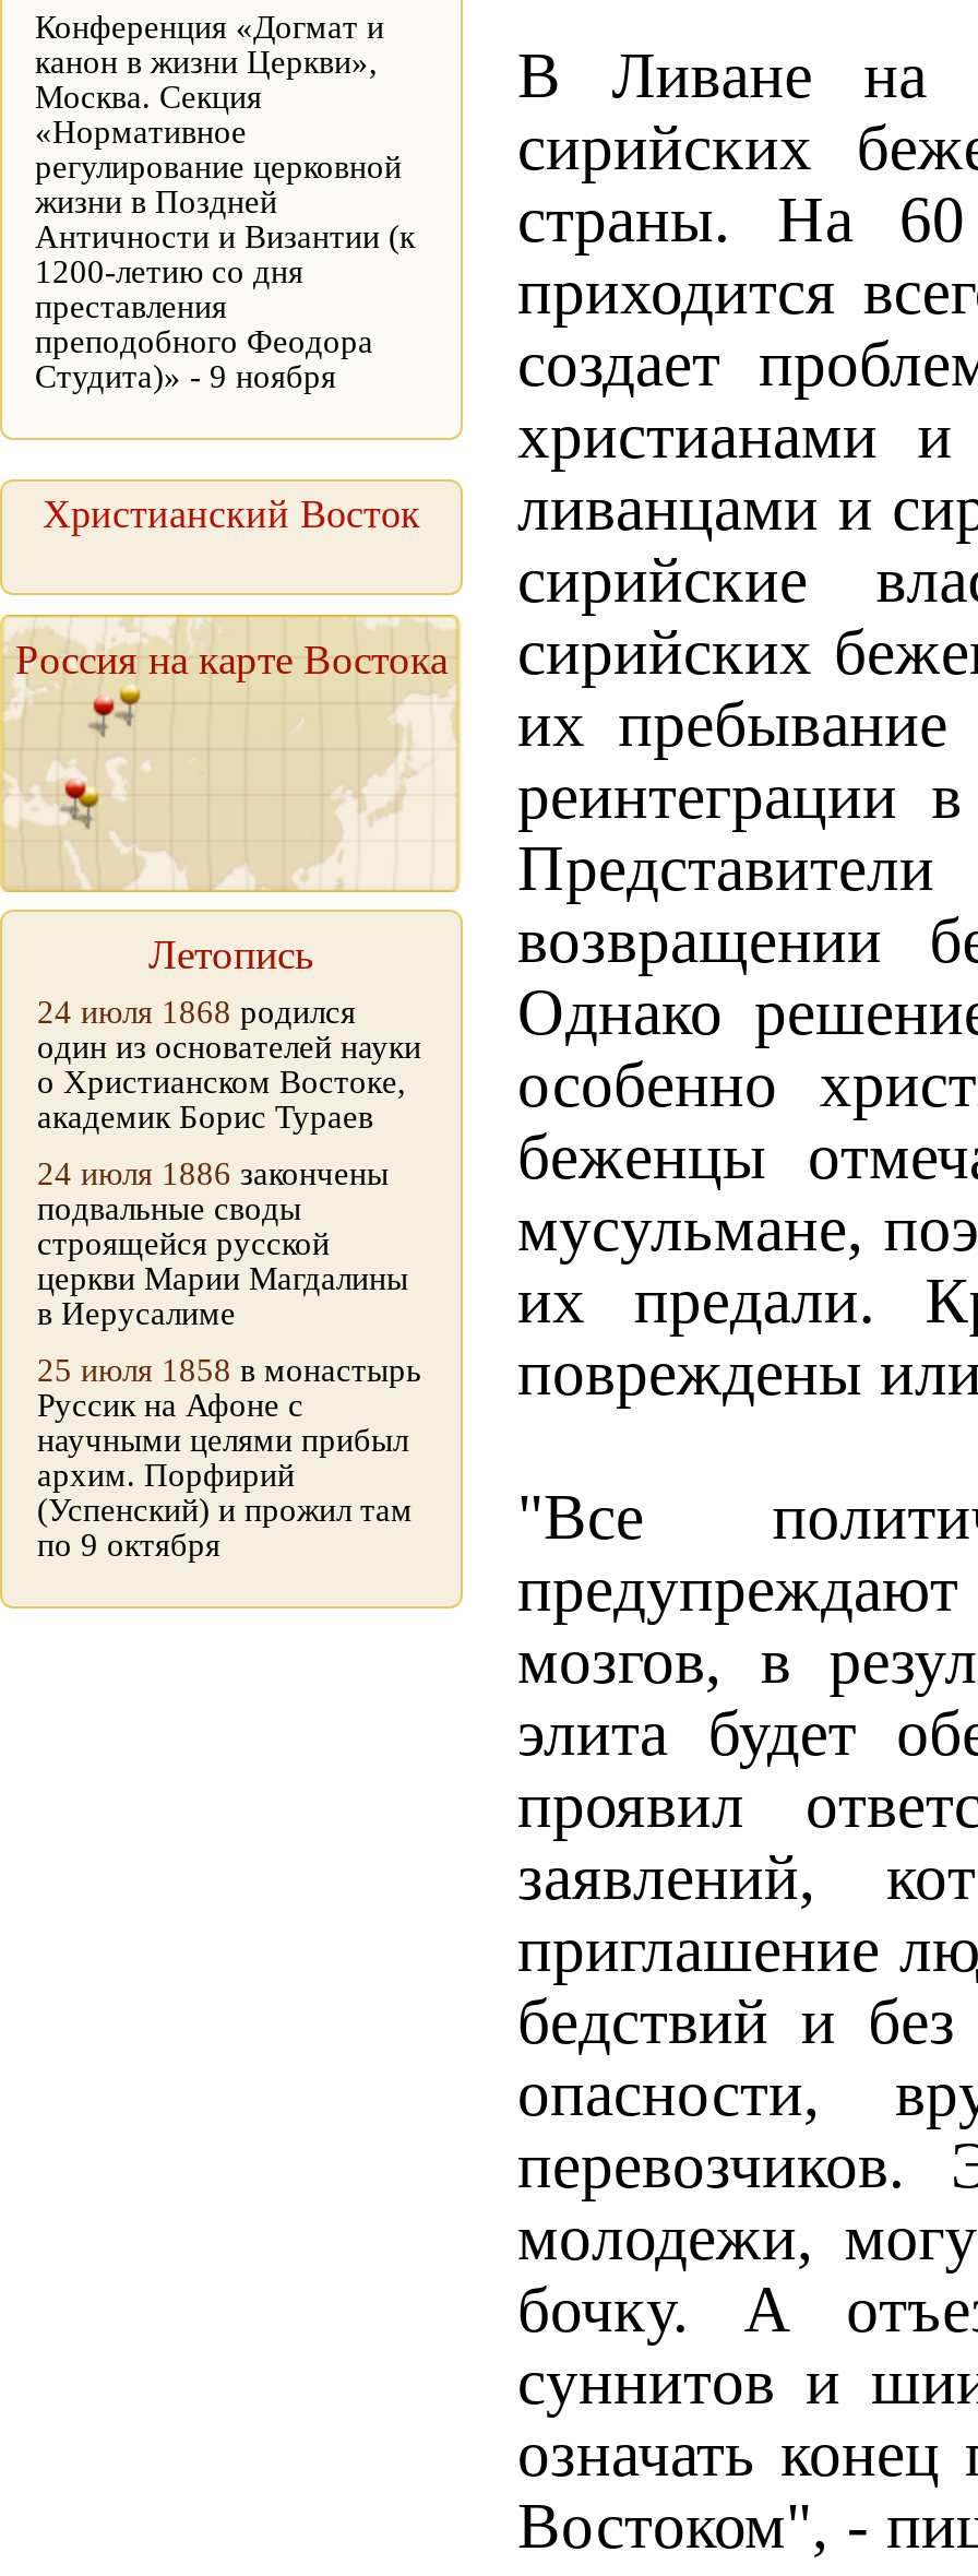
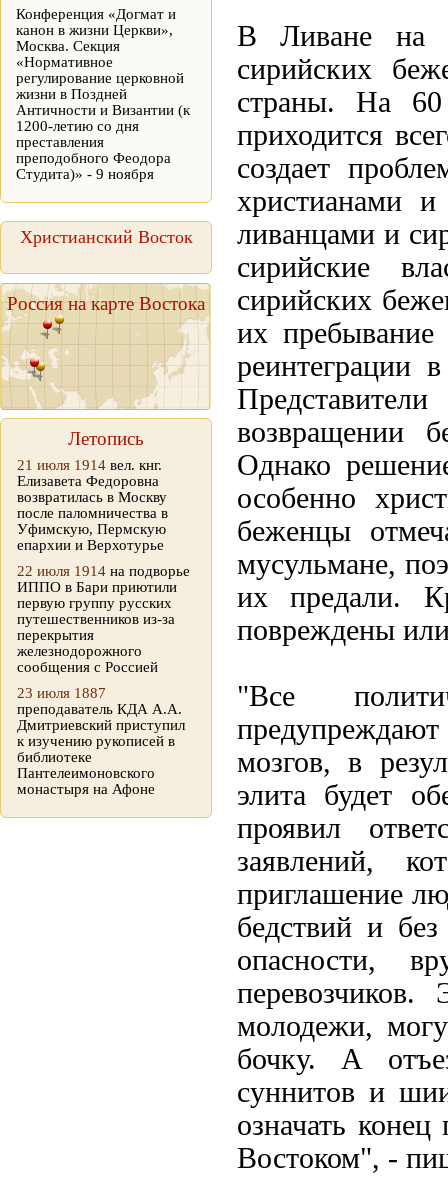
- 24 июля 1868 родился
- один из основателей науки
- о Христианском Востоке,
- академик Борис Тураев
+ 21 июля 1914 вел. кнг.
+ Елизавета Федоровна
+ возвратилась в Москву
+ после паломничества в
+ Уфимскую, Пермскую
+ епархии и Верхотурье

- 24 июля 1886 закончены
- подвальные своды
- строящейся русской
- церкви Марии Магдалины
- в Иерусалиме
+ 22 июля 1914 на подворье
+ ИППО в Бари приютили
+ первую группу русских
+ путешественников из-за
+ перекрытия
+ железнодорожного
+ сообщения с Россией

- 25 июля 1858 в монастырь
- Руссик на Афоне с
- научными целями прибыл
- архим. Порфирий
- (Успенский) и прожил там
- по 9 октября
+ 23 июля 1887
+ преподаватель КДА А.А.
+ Дмитриевский приступил
+ к изучению рукописей в
+ библиотеке
+ Пантелеимоновского
+ монастыря на Афоне

+ [image]
